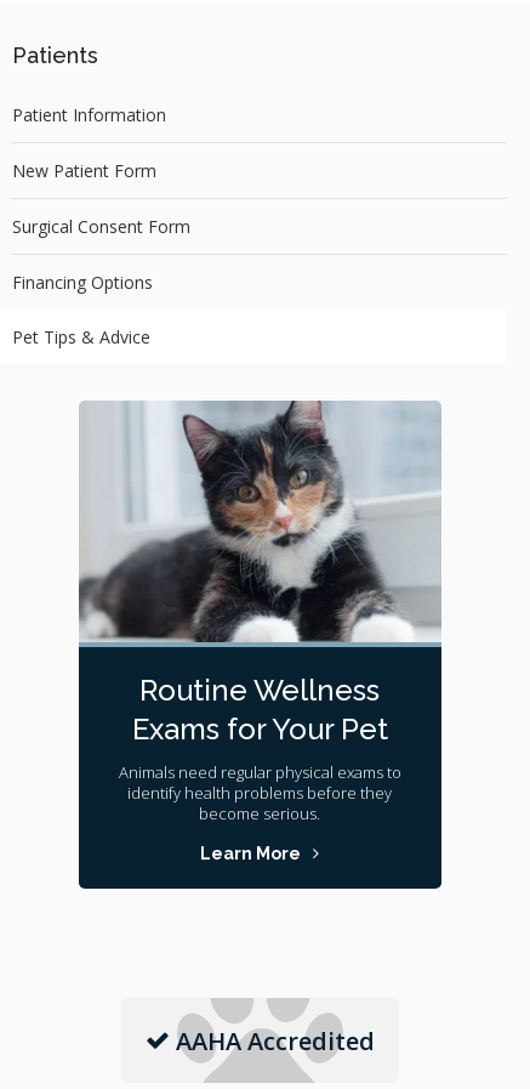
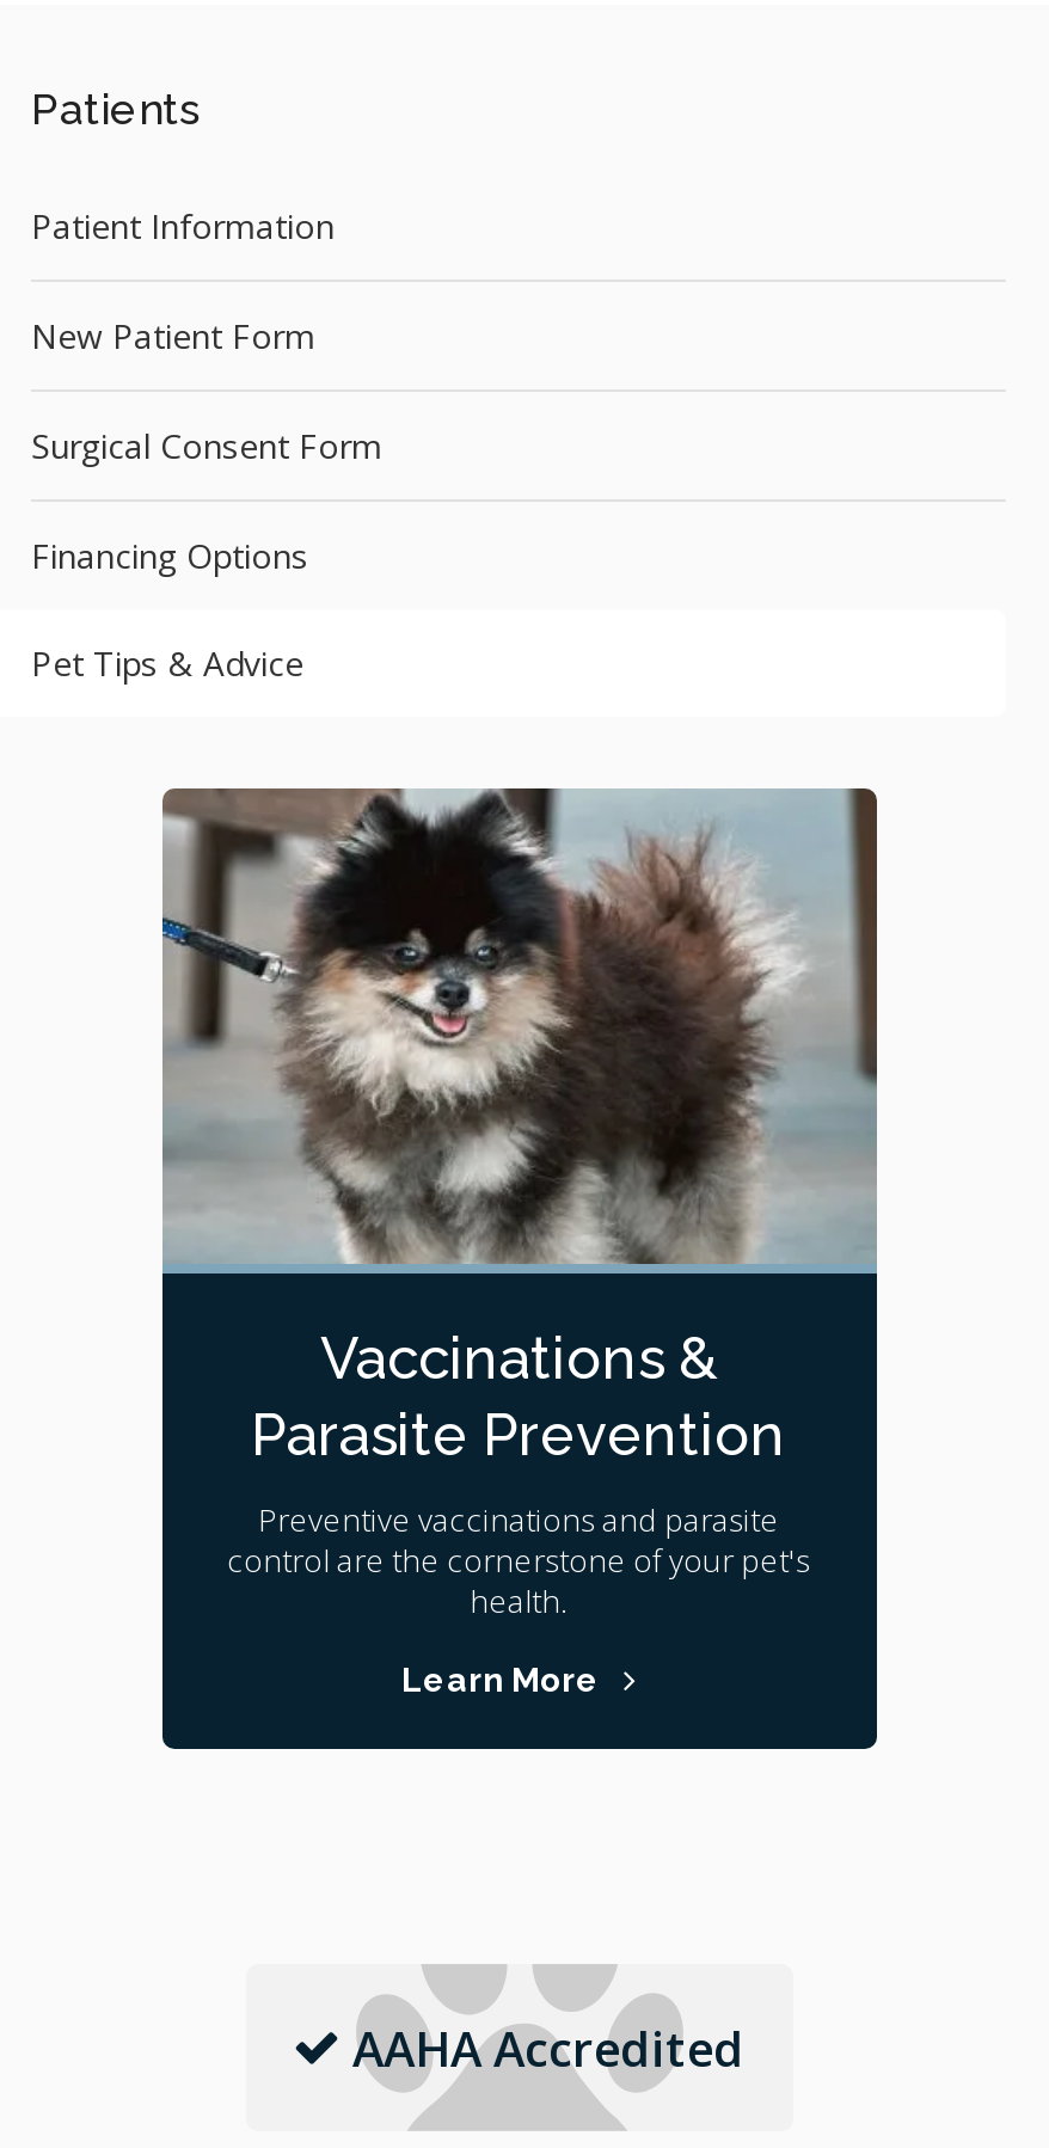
- [image]
- Routine Wellness
- Exams for Your Pet
- Animals need regular physical exams to
- identify health problems before they
- become serious.
+ [image]
+ Vaccinations &
+ Parasite Prevention
+ Preventive vaccinations and parasite
+ control are the cornerstone of your pet's
+ health.
